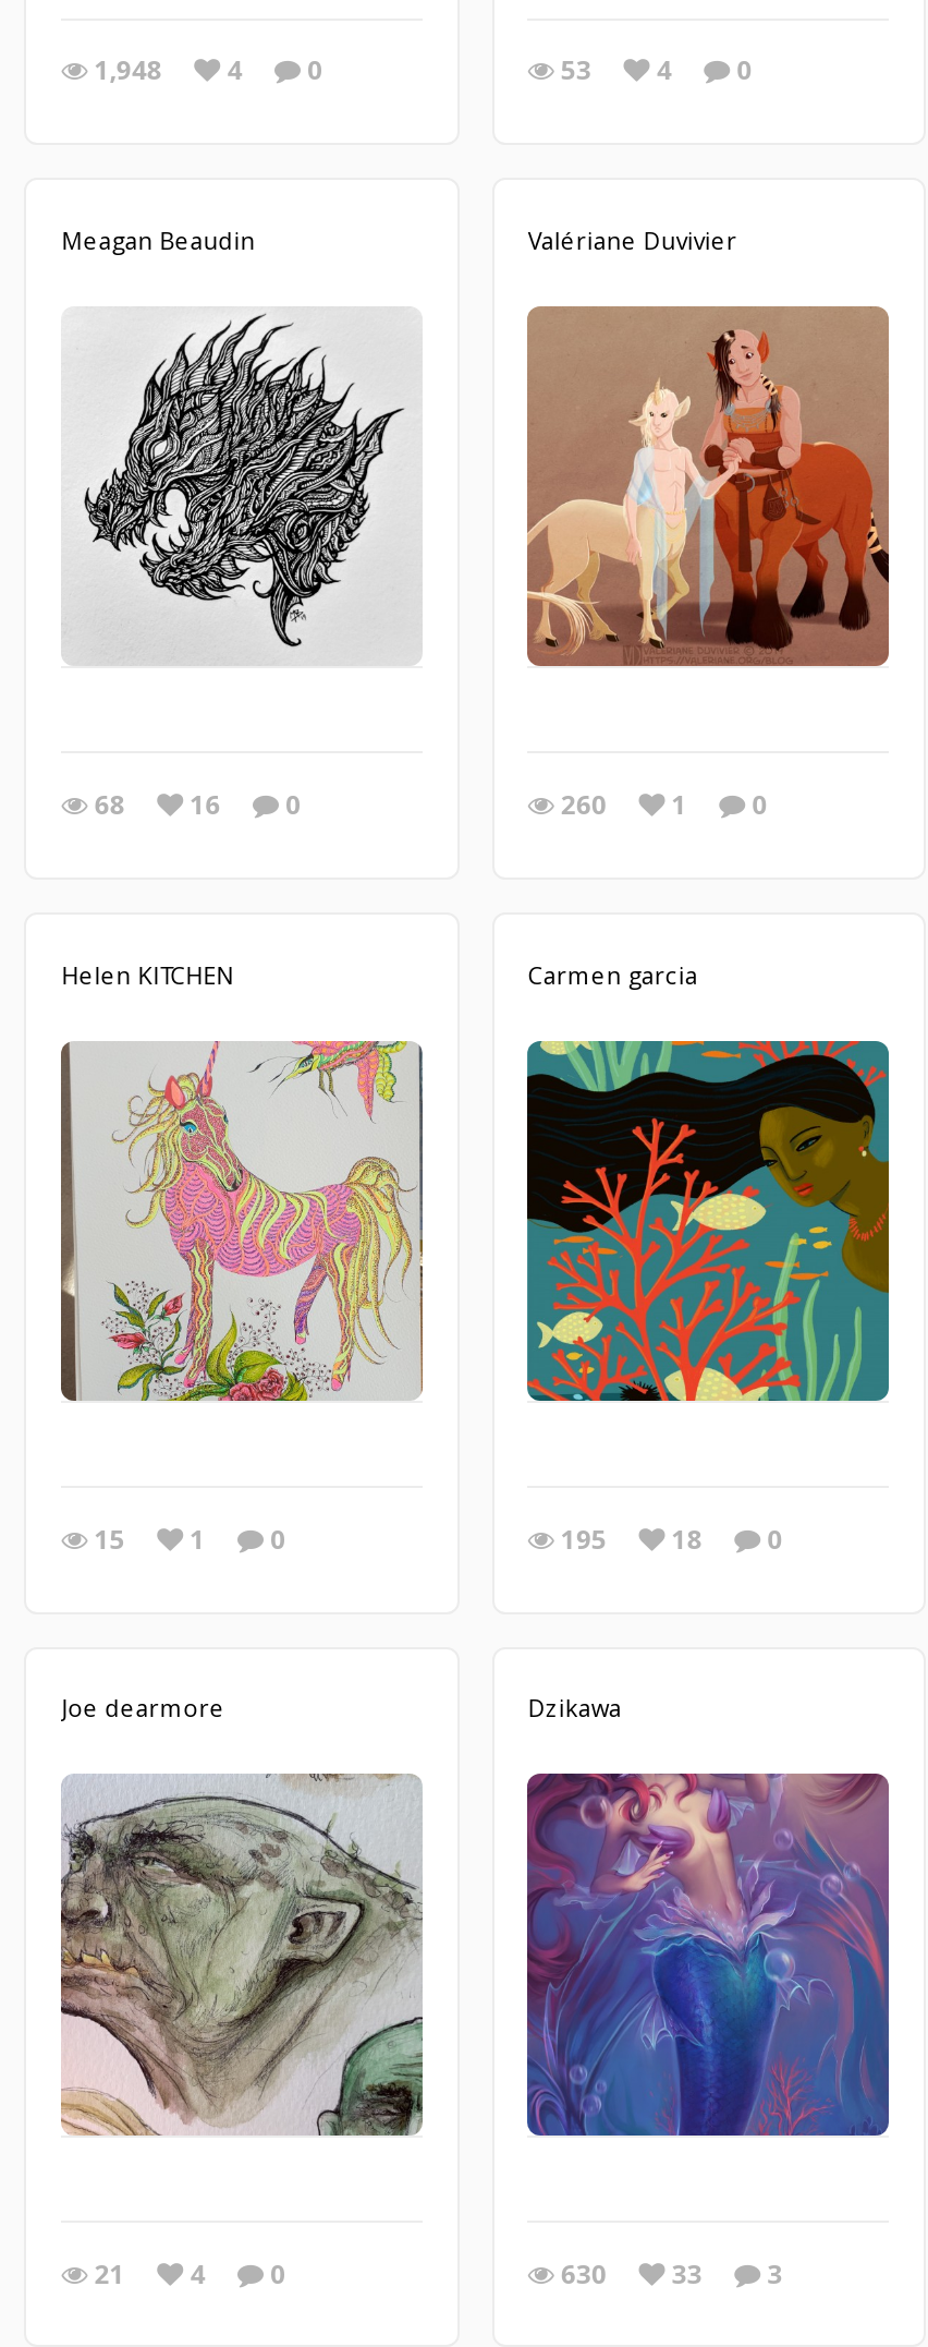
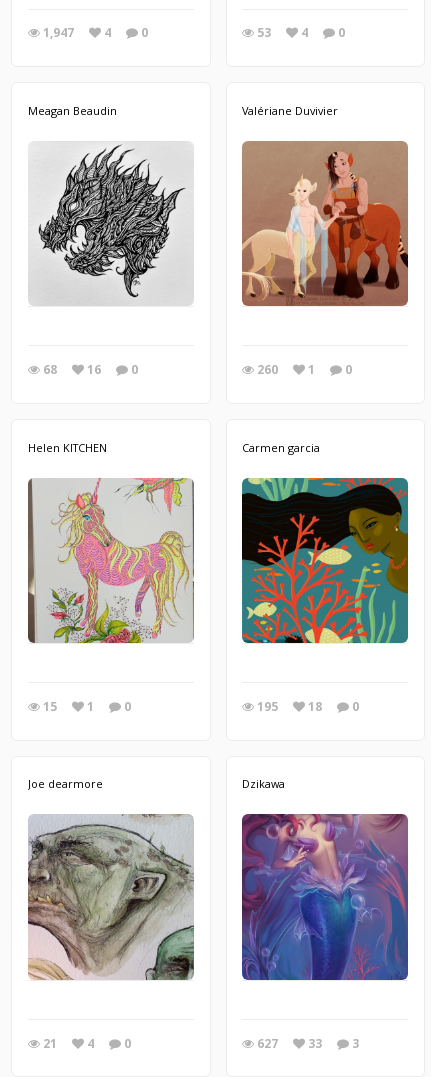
- 1,948 4 0
+ 1,947 4 0

- 630 33 3
+ 627 33 3
